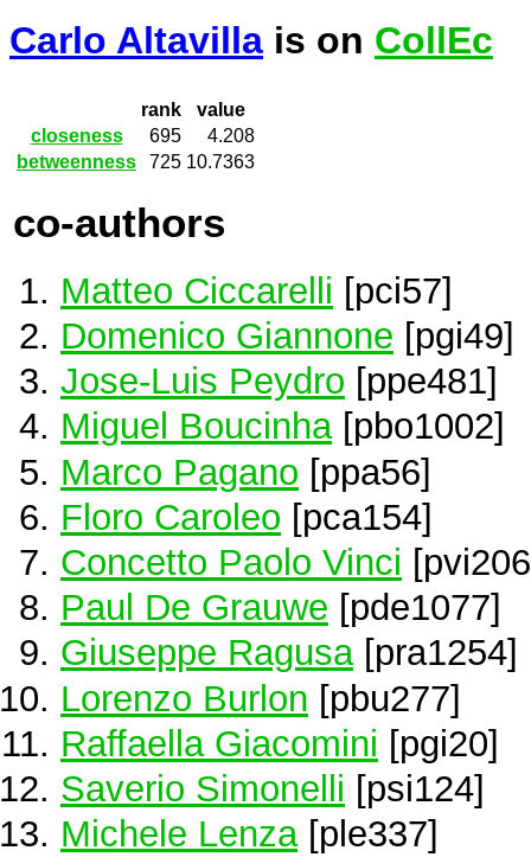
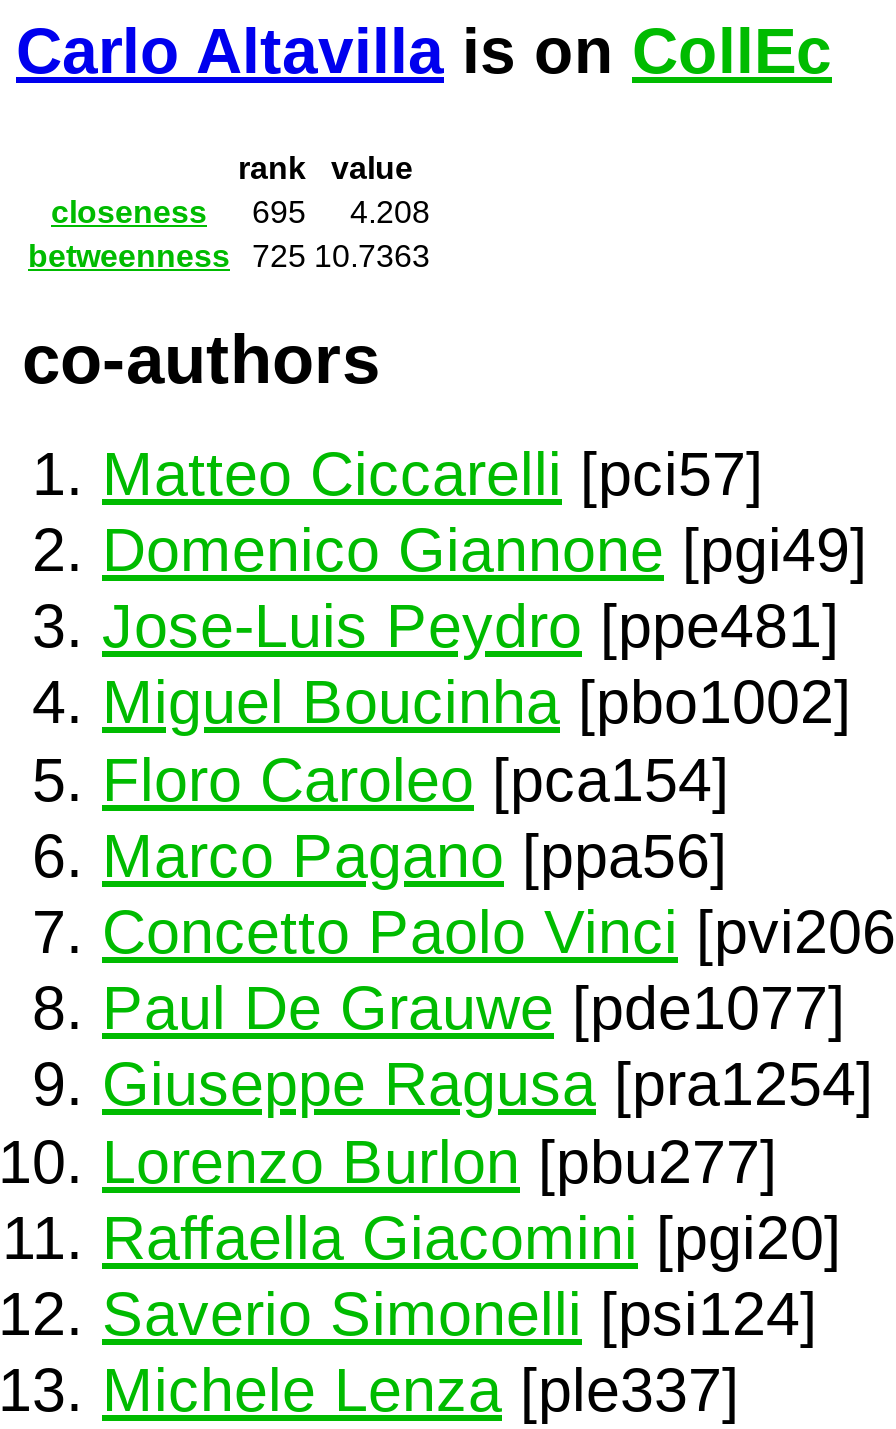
moved down: Marco Pagano [ppa56]

moved up: Floro Caroleo [pca154]
